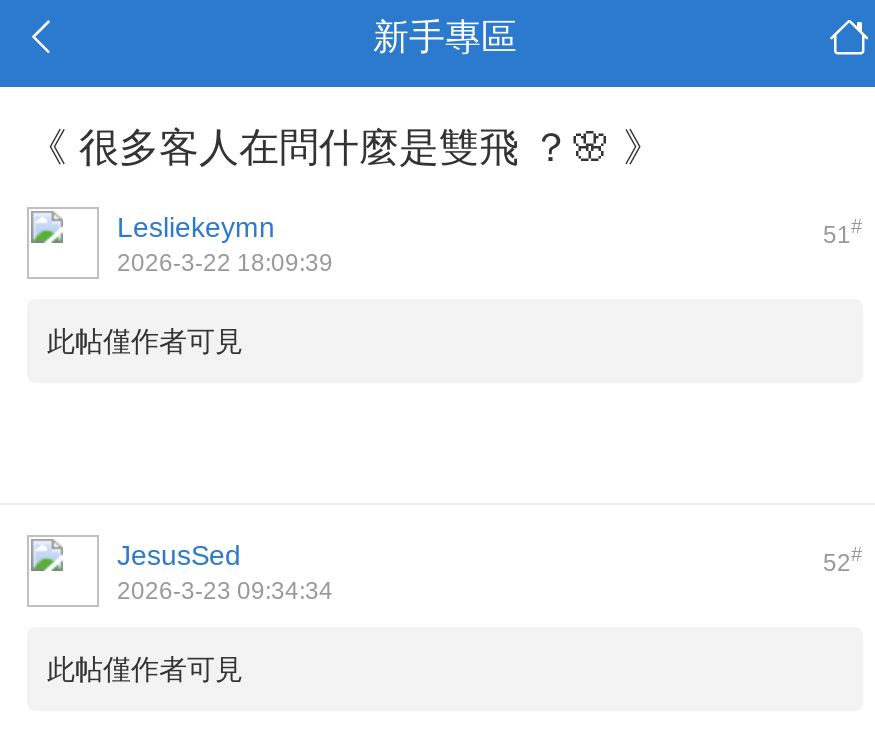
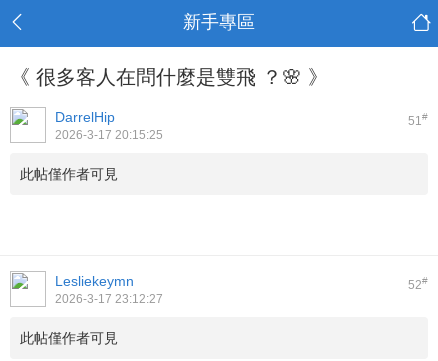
- Lesliekeymn
- 2026-3-22 18:09:39
+ DarrelHip
+ 2026-3-17 20:15:25

- JesusSed
- 2026-3-23 09:34:34
+ Lesliekeymn
+ 2026-3-17 23:12:27
